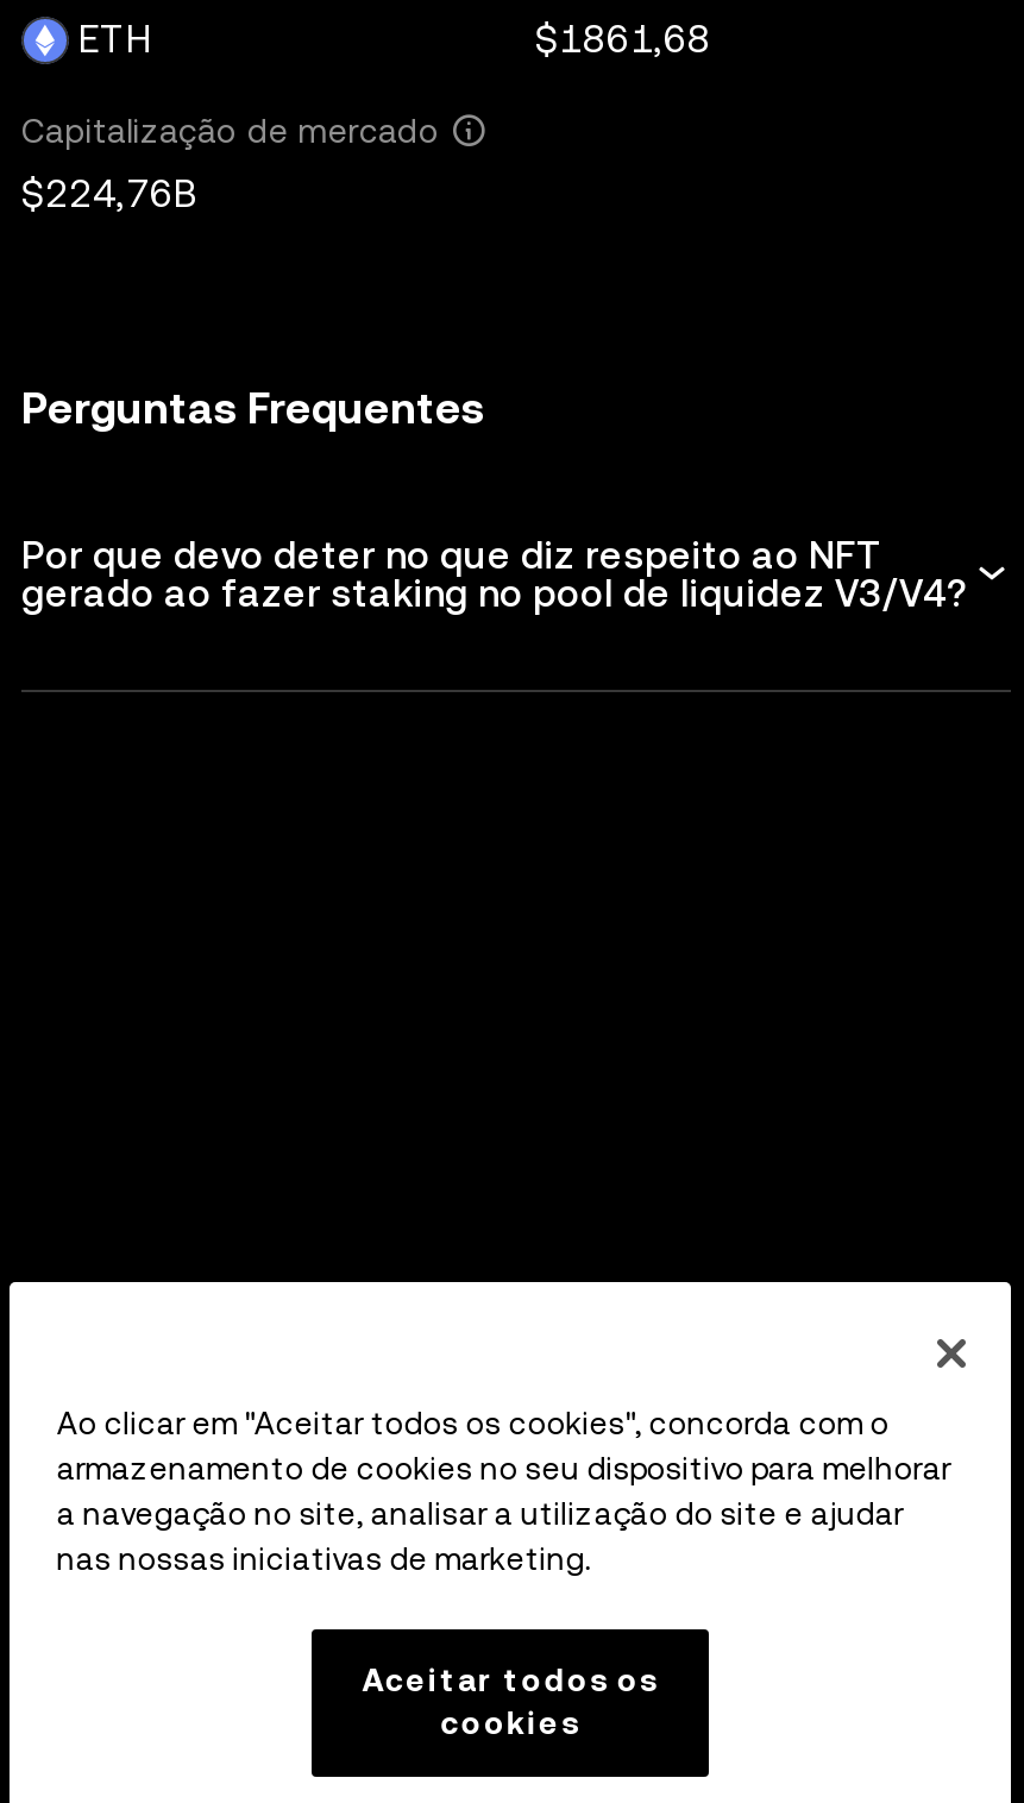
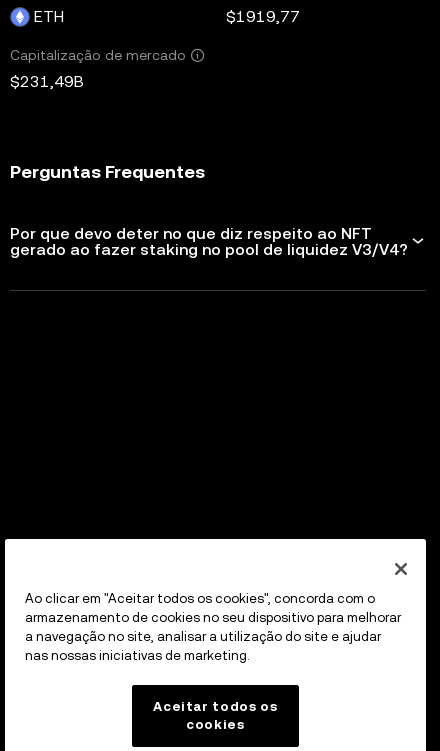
- $1861,68
+ $1919,77

- $224,76B
+ $231,49B
